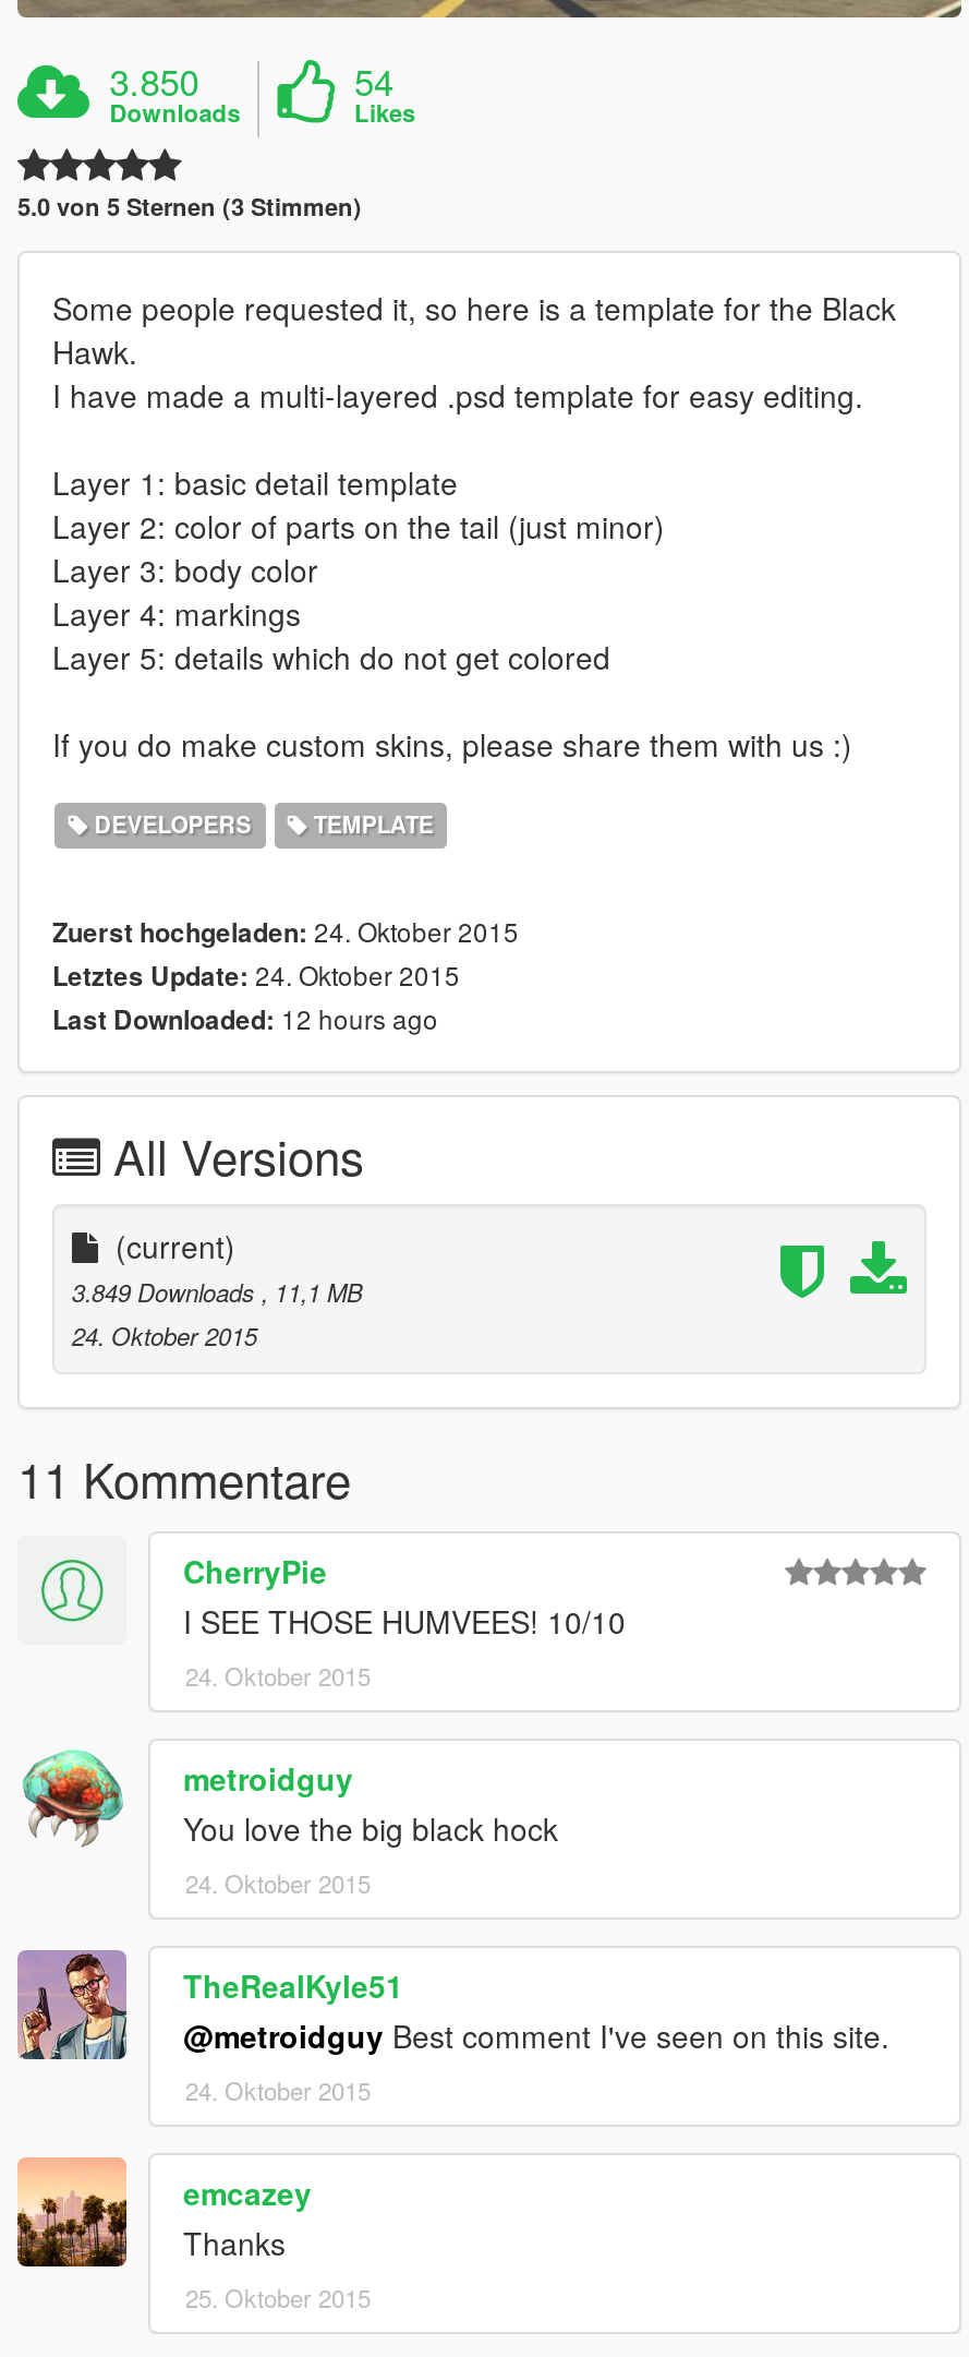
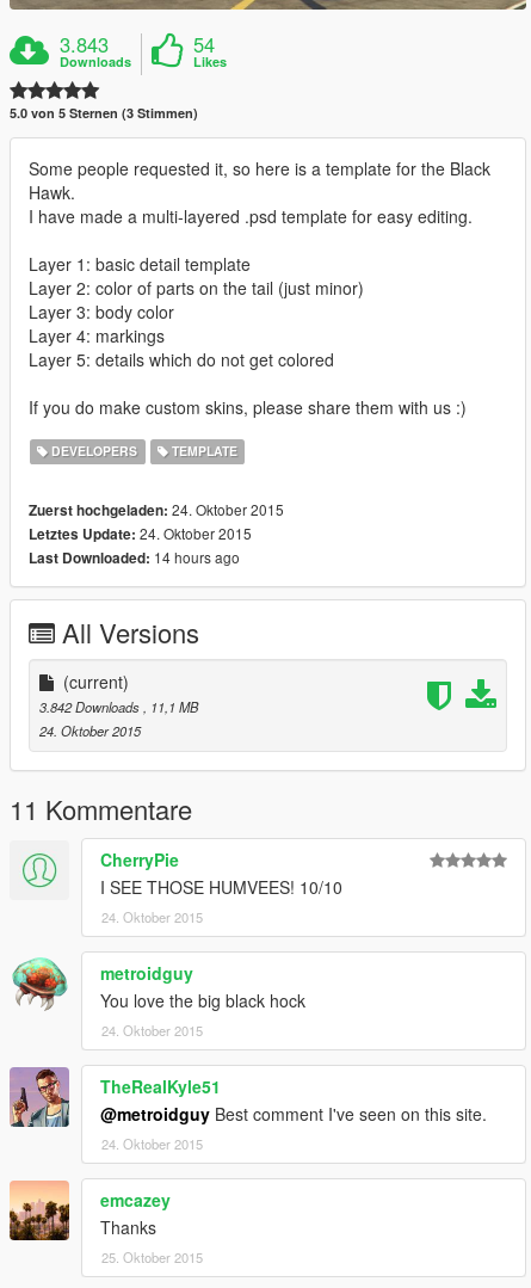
- 3.850
+ 3.843

- Last Downloaded: 12 hours ago
+ Last Downloaded: 14 hours ago

- 3.849 Downloads, 11,1 MB
+ 3.842 Downloads, 11,1 MB
